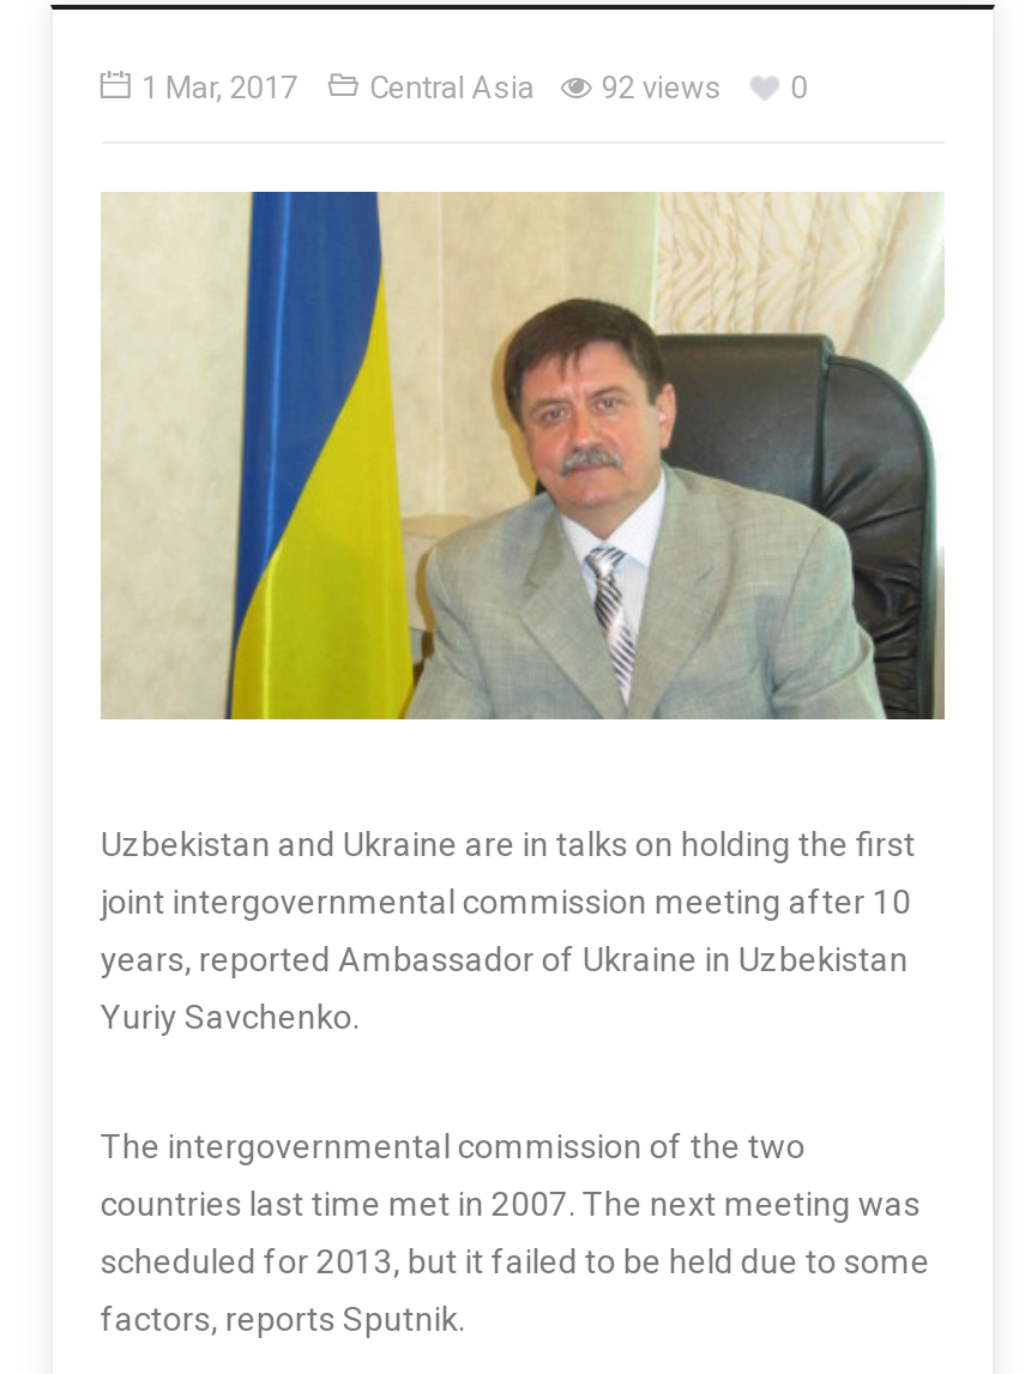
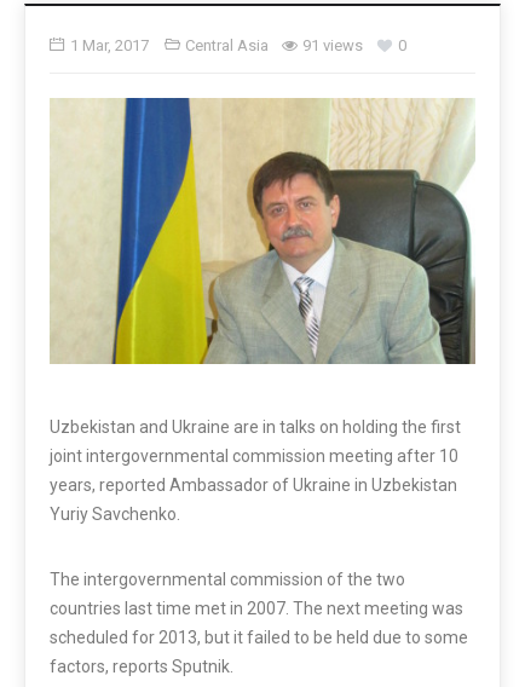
- Central Asia 92 views 0
+ Central Asia 91 views 0
